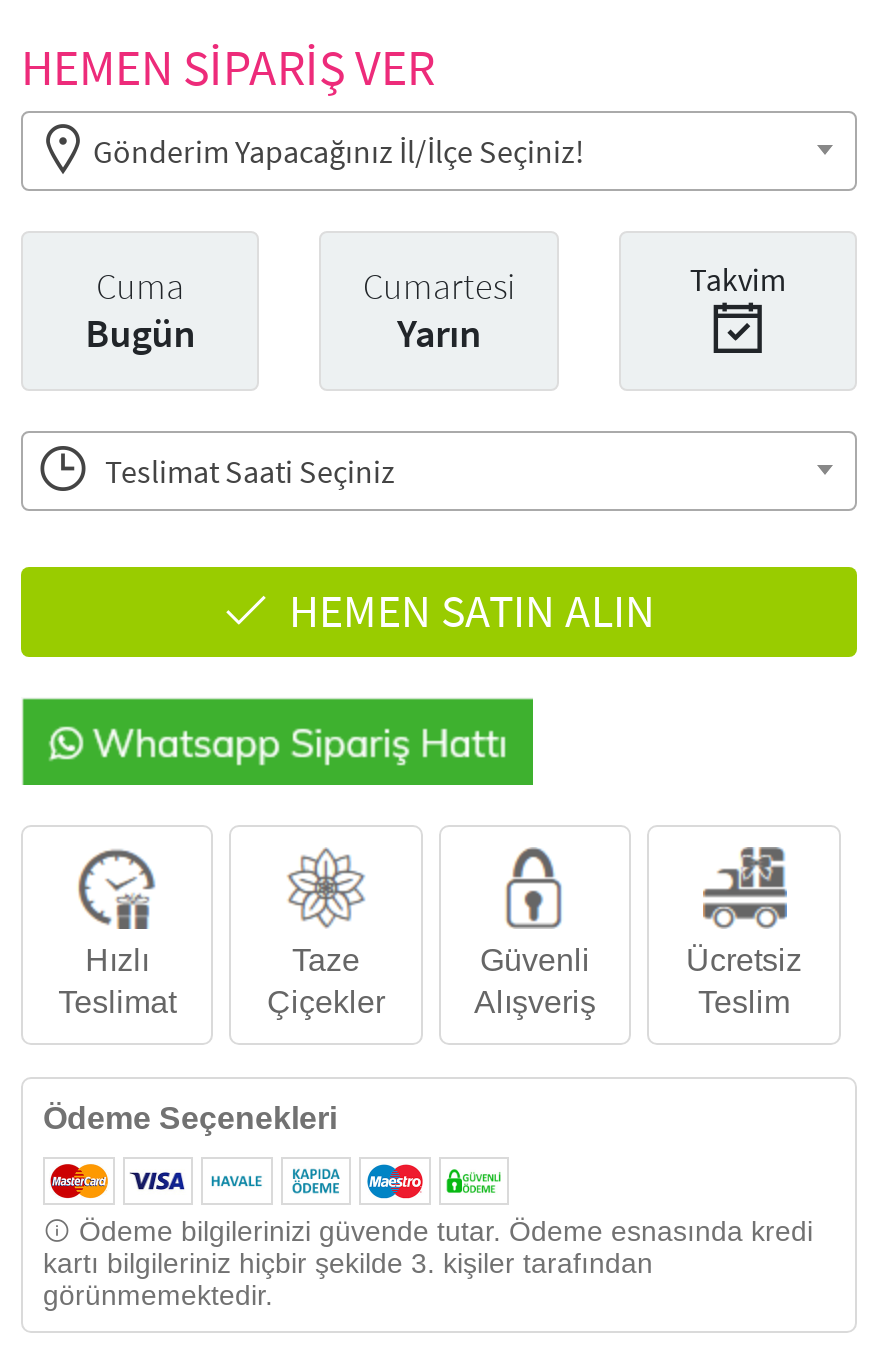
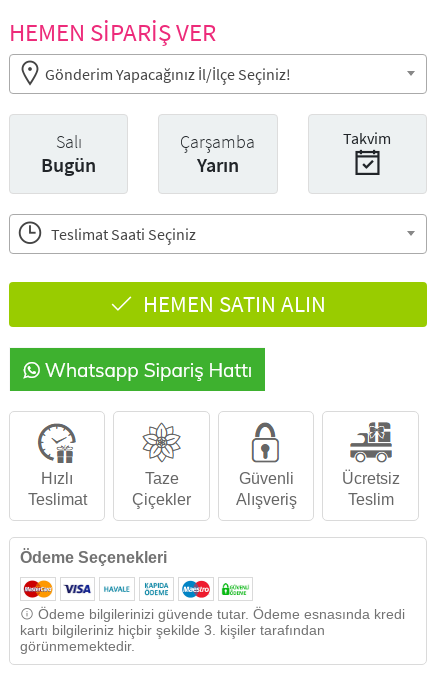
- Cuma
+ Salı

- Cumartesi
+ Çarşamba
